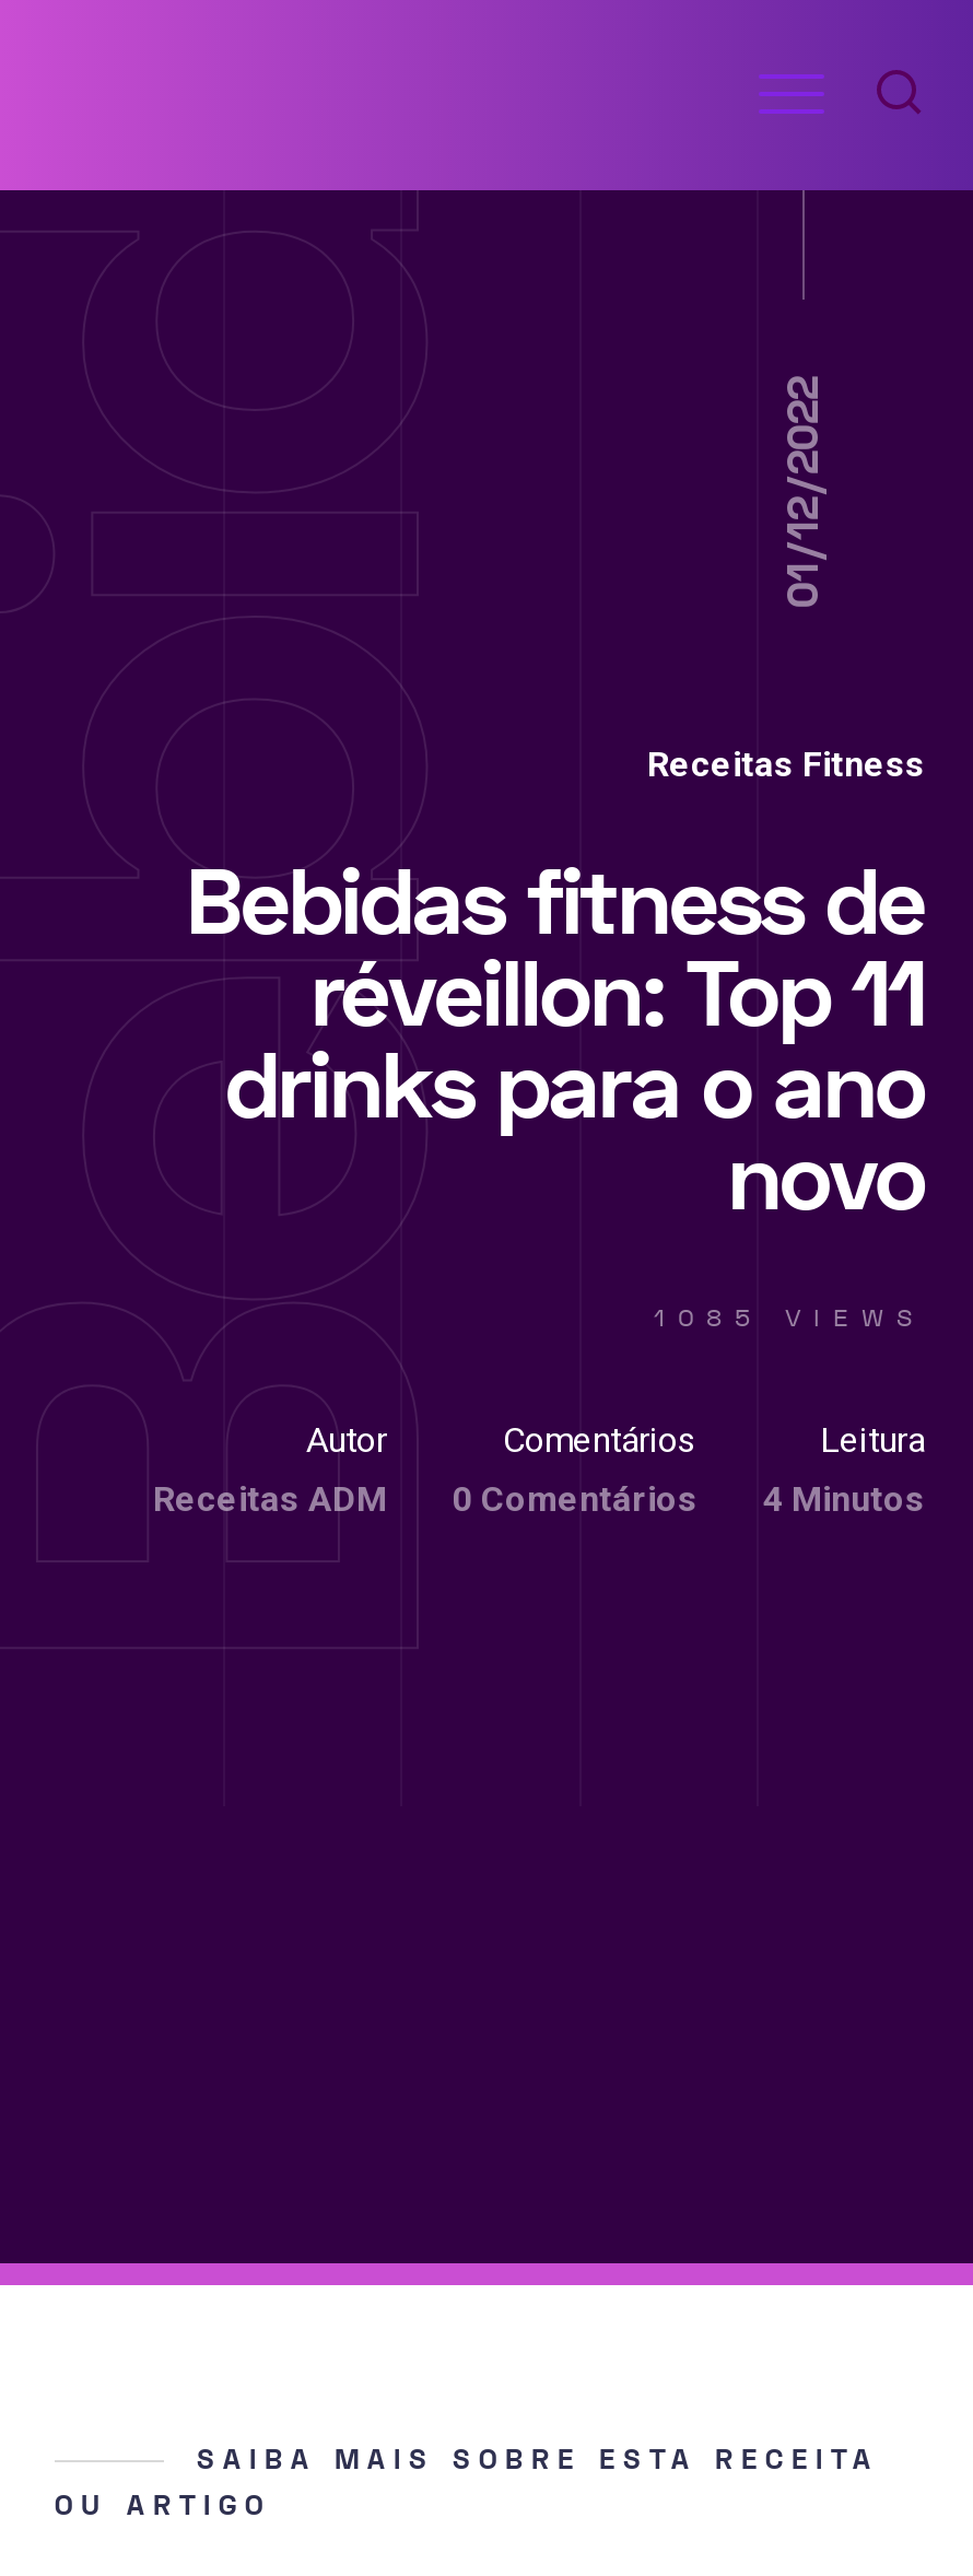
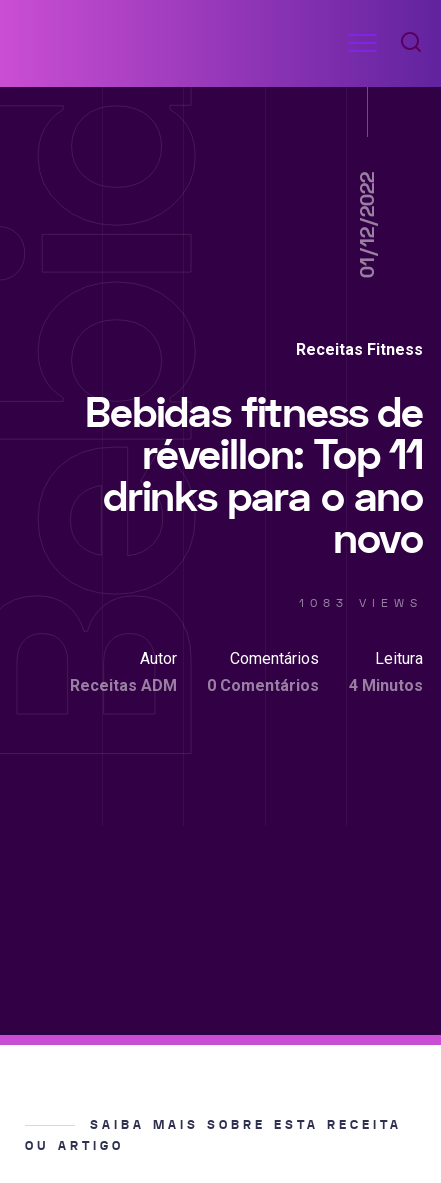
- 1085 VIEWS
+ 1083 VIEWS
